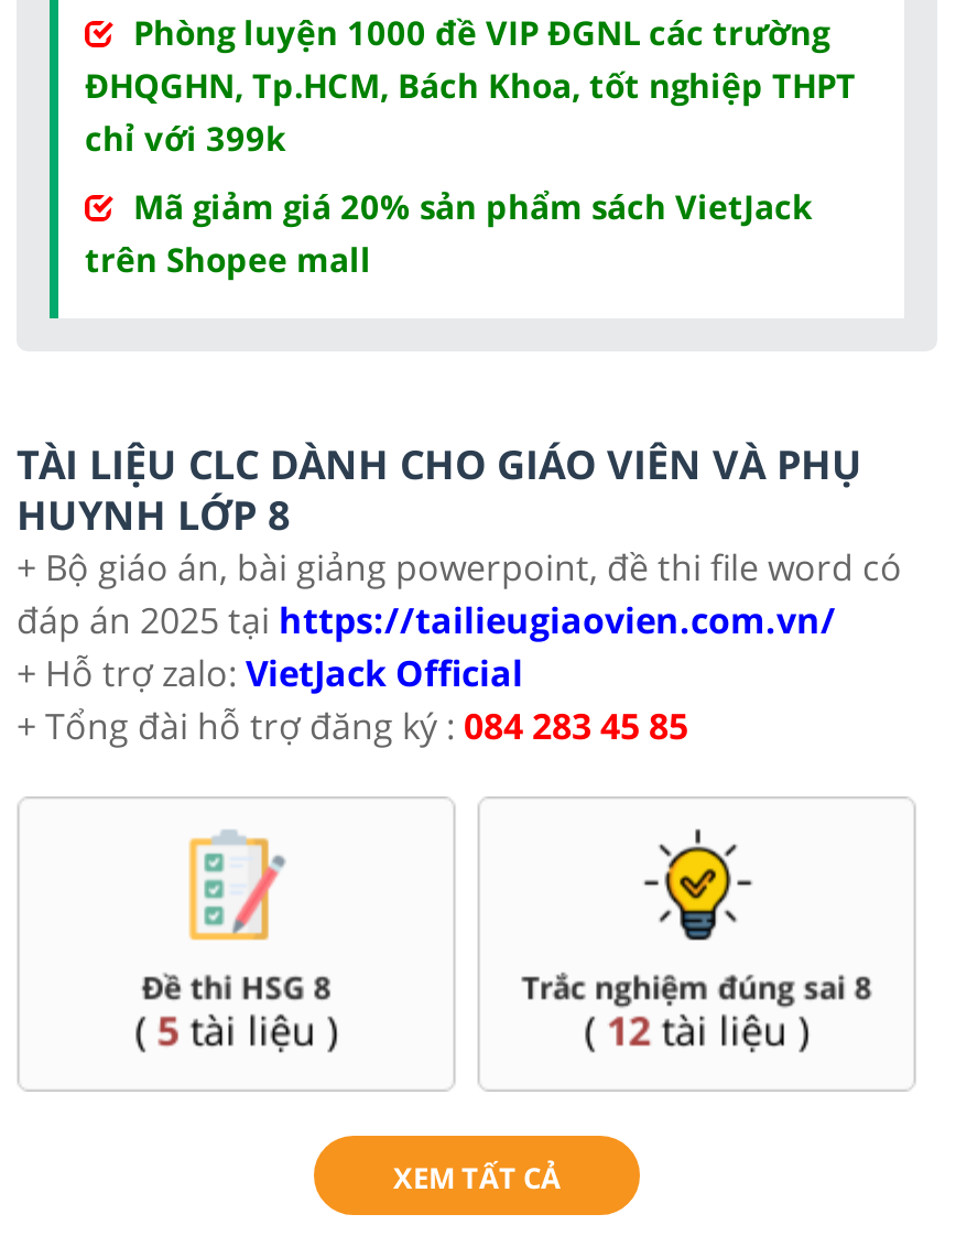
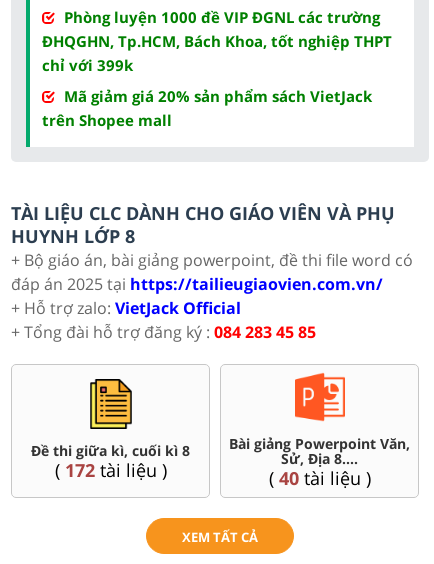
- [image]
- Trắc nghiệm đúng sai 8
- (12 tài liệu )
+ [image]
+ Bài giảng Powerpoint Văn,
+ Sử, Địa 8....
+ (40tài liệu )

- [image]
- Đề thi HSG 8
- (5 tài liệu )
+ [image]
+ Đề thi giữa kì, cuối kì 8
+ (172 tài liệu )
